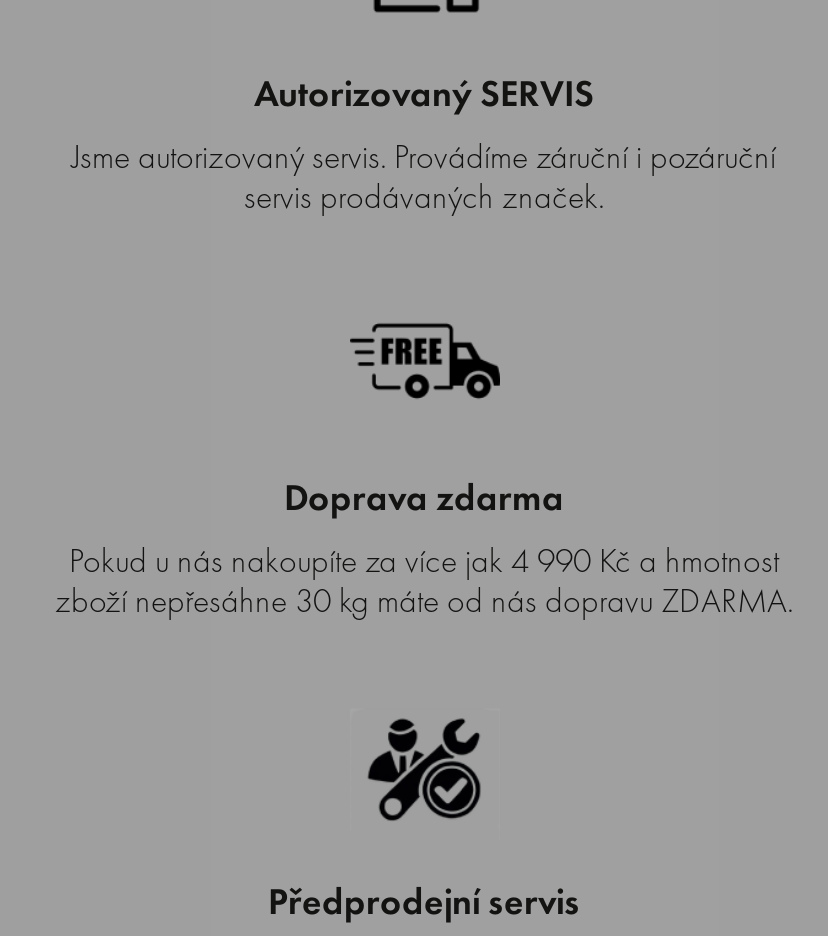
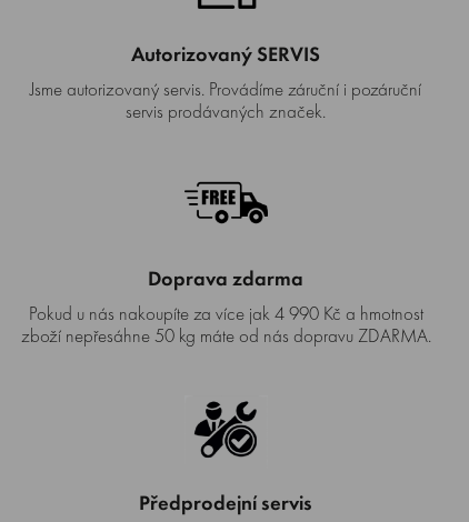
- zboží nepřesáhne 30 kg máte od nás dopravu ZDARMA.
+ zboží nepřesáhne 50 kg máte od nás dopravu ZDARMA.
